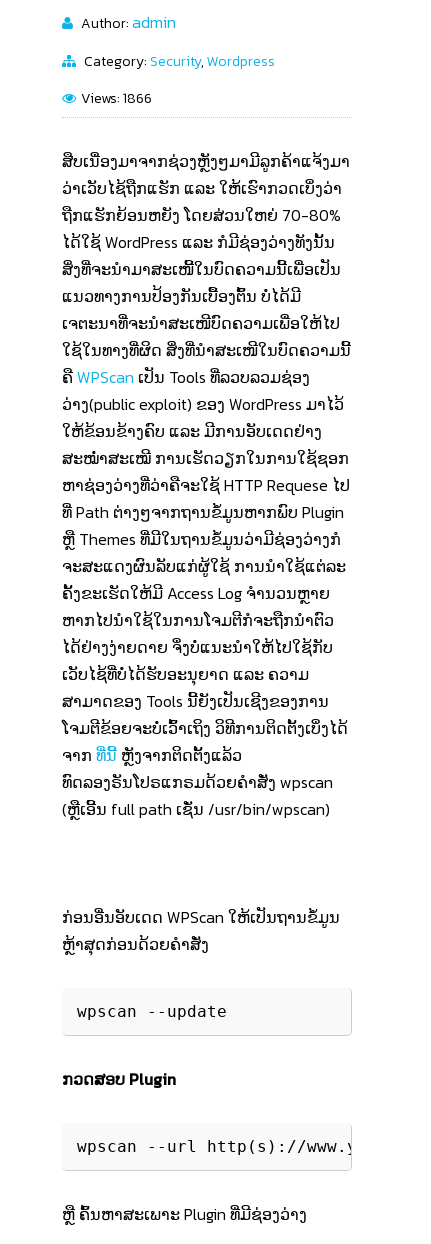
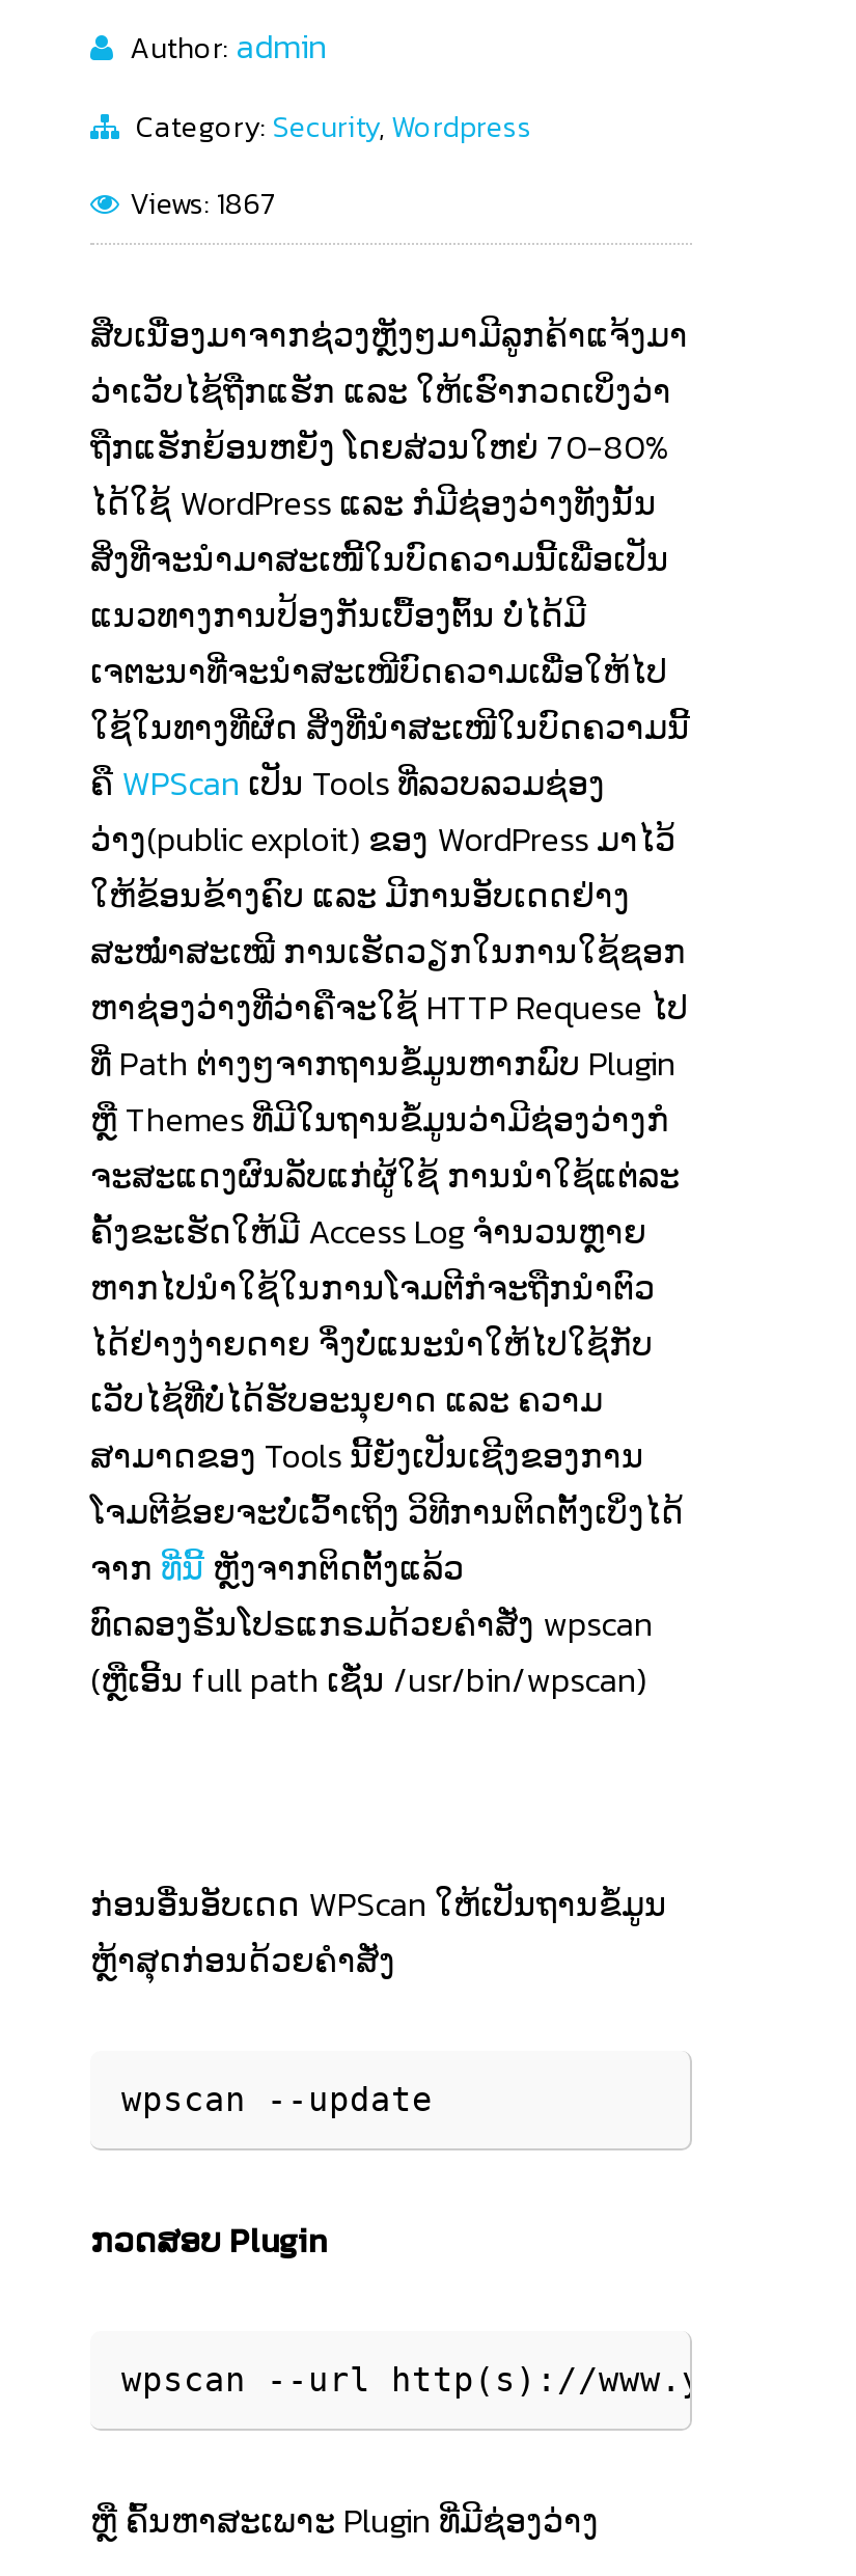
- Views: 1866
+ Views: 1867
